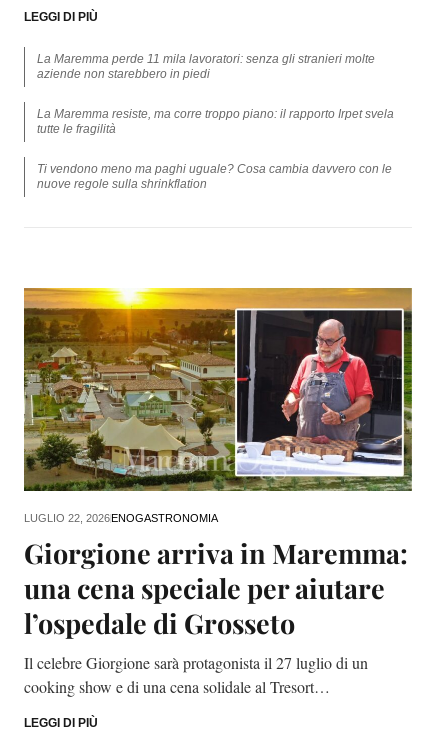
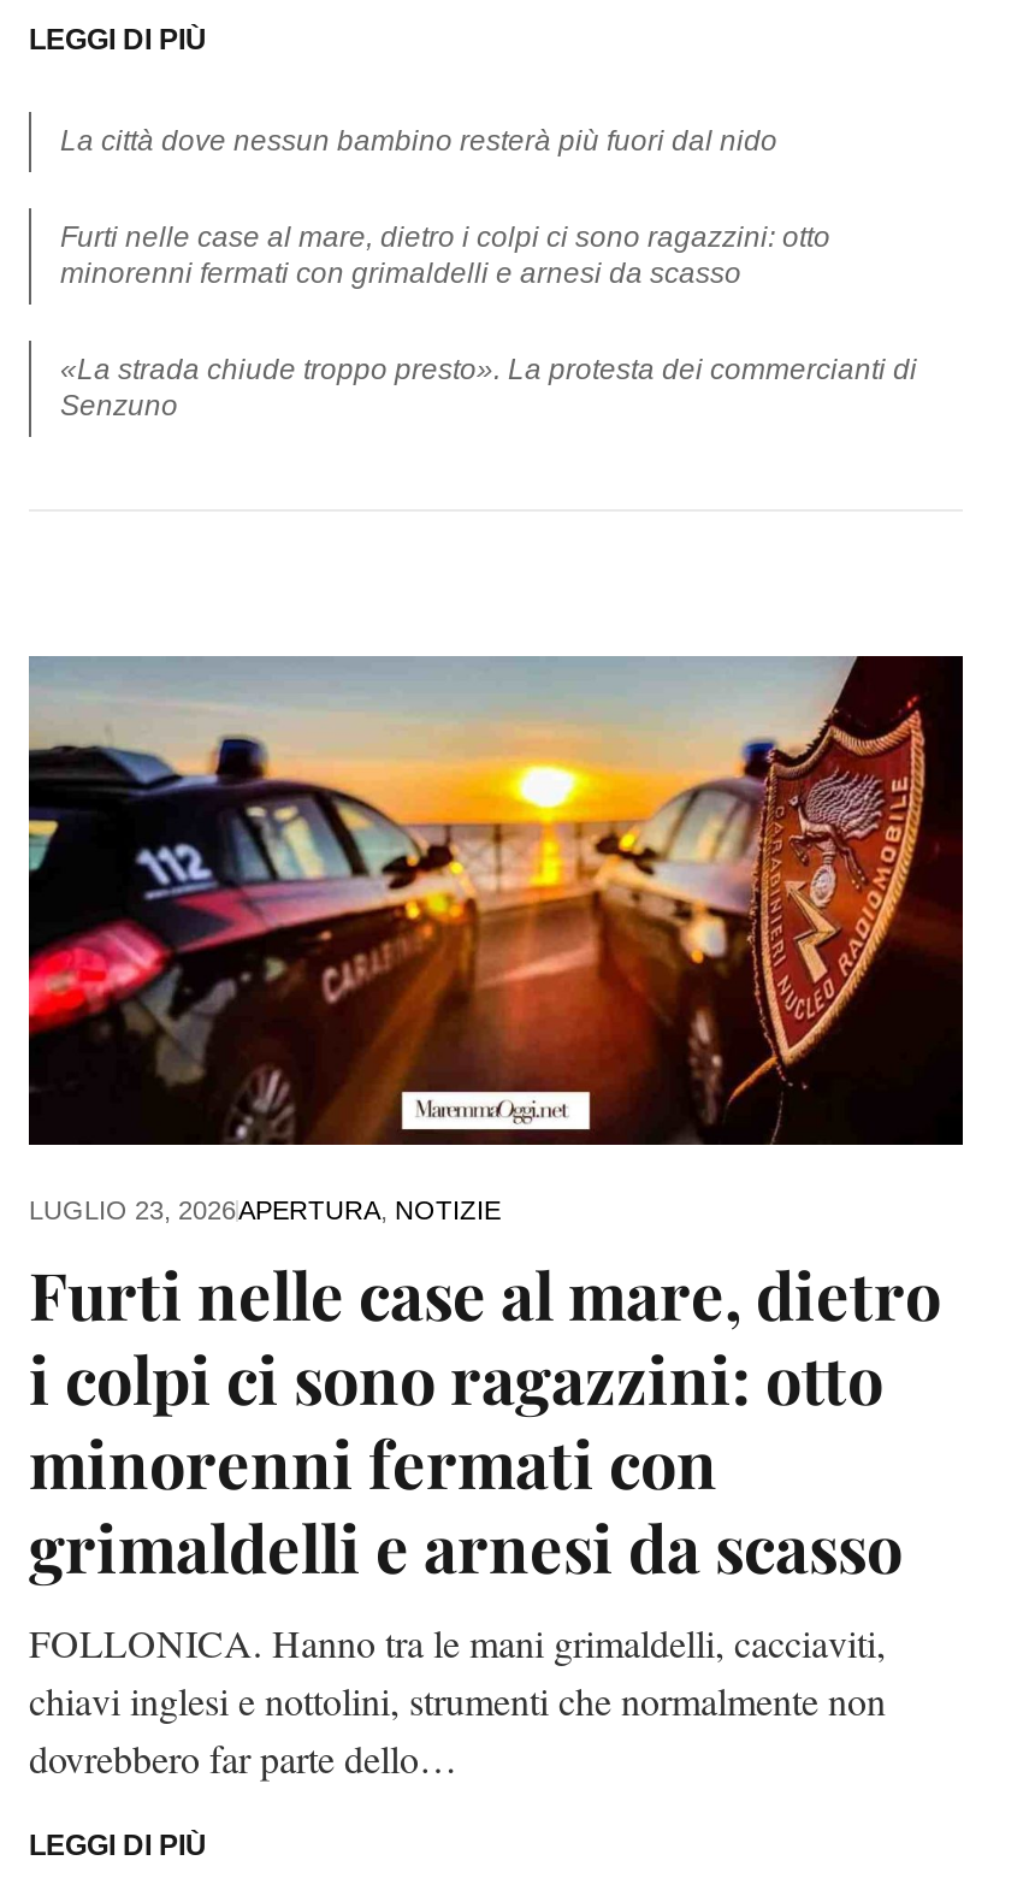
- La Maremma perde 11 mila lavoratori: senza gli stranieri molte
- aziende non starebbero in piedi
+ La città dove nessun bambino resterà più fuori dal nido

- La Maremma resiste, ma corre troppo piano: il rapporto Irpet svela
- tutte le fragilità
+ Furti nelle case al mare, dietro i colpi ci sono ragazzini: otto
+ minorenni fermati con grimaldelli e arnesi da scasso

- Ti vendono meno ma paghi uguale? Cosa cambia davvero con le
- nuove regole sulla shrinkflation
+ «La strada chiude troppo presto». La protesta dei commercianti di
+ Senzuno

- [image]
+ [image]

- LUGLIO 22, 2026ENOGASTRONOMIA
- Giorgione arriva in Maremma:
- una cena speciale per aiutare
- l’ospedale di Grosseto
- Il celebre Giorgione sarà protagonista il 27 luglio di un
- cooking show e di una cena solidale al Tresort…
+ LUGLIO 23, 2026APERTURA, NOTIZIE
+ Furti nelle case al mare, dietro
+ i colpi ci sono ragazzini: otto
+ minorenni fermati con
+ grimaldelli e arnesi da scasso
+ FOLLONICA. Hanno tra le mani grimaldelli, cacciaviti,
+ chiavi inglesi e nottolini, strumenti che normalmente non
+ dovrebbero far parte dello…
